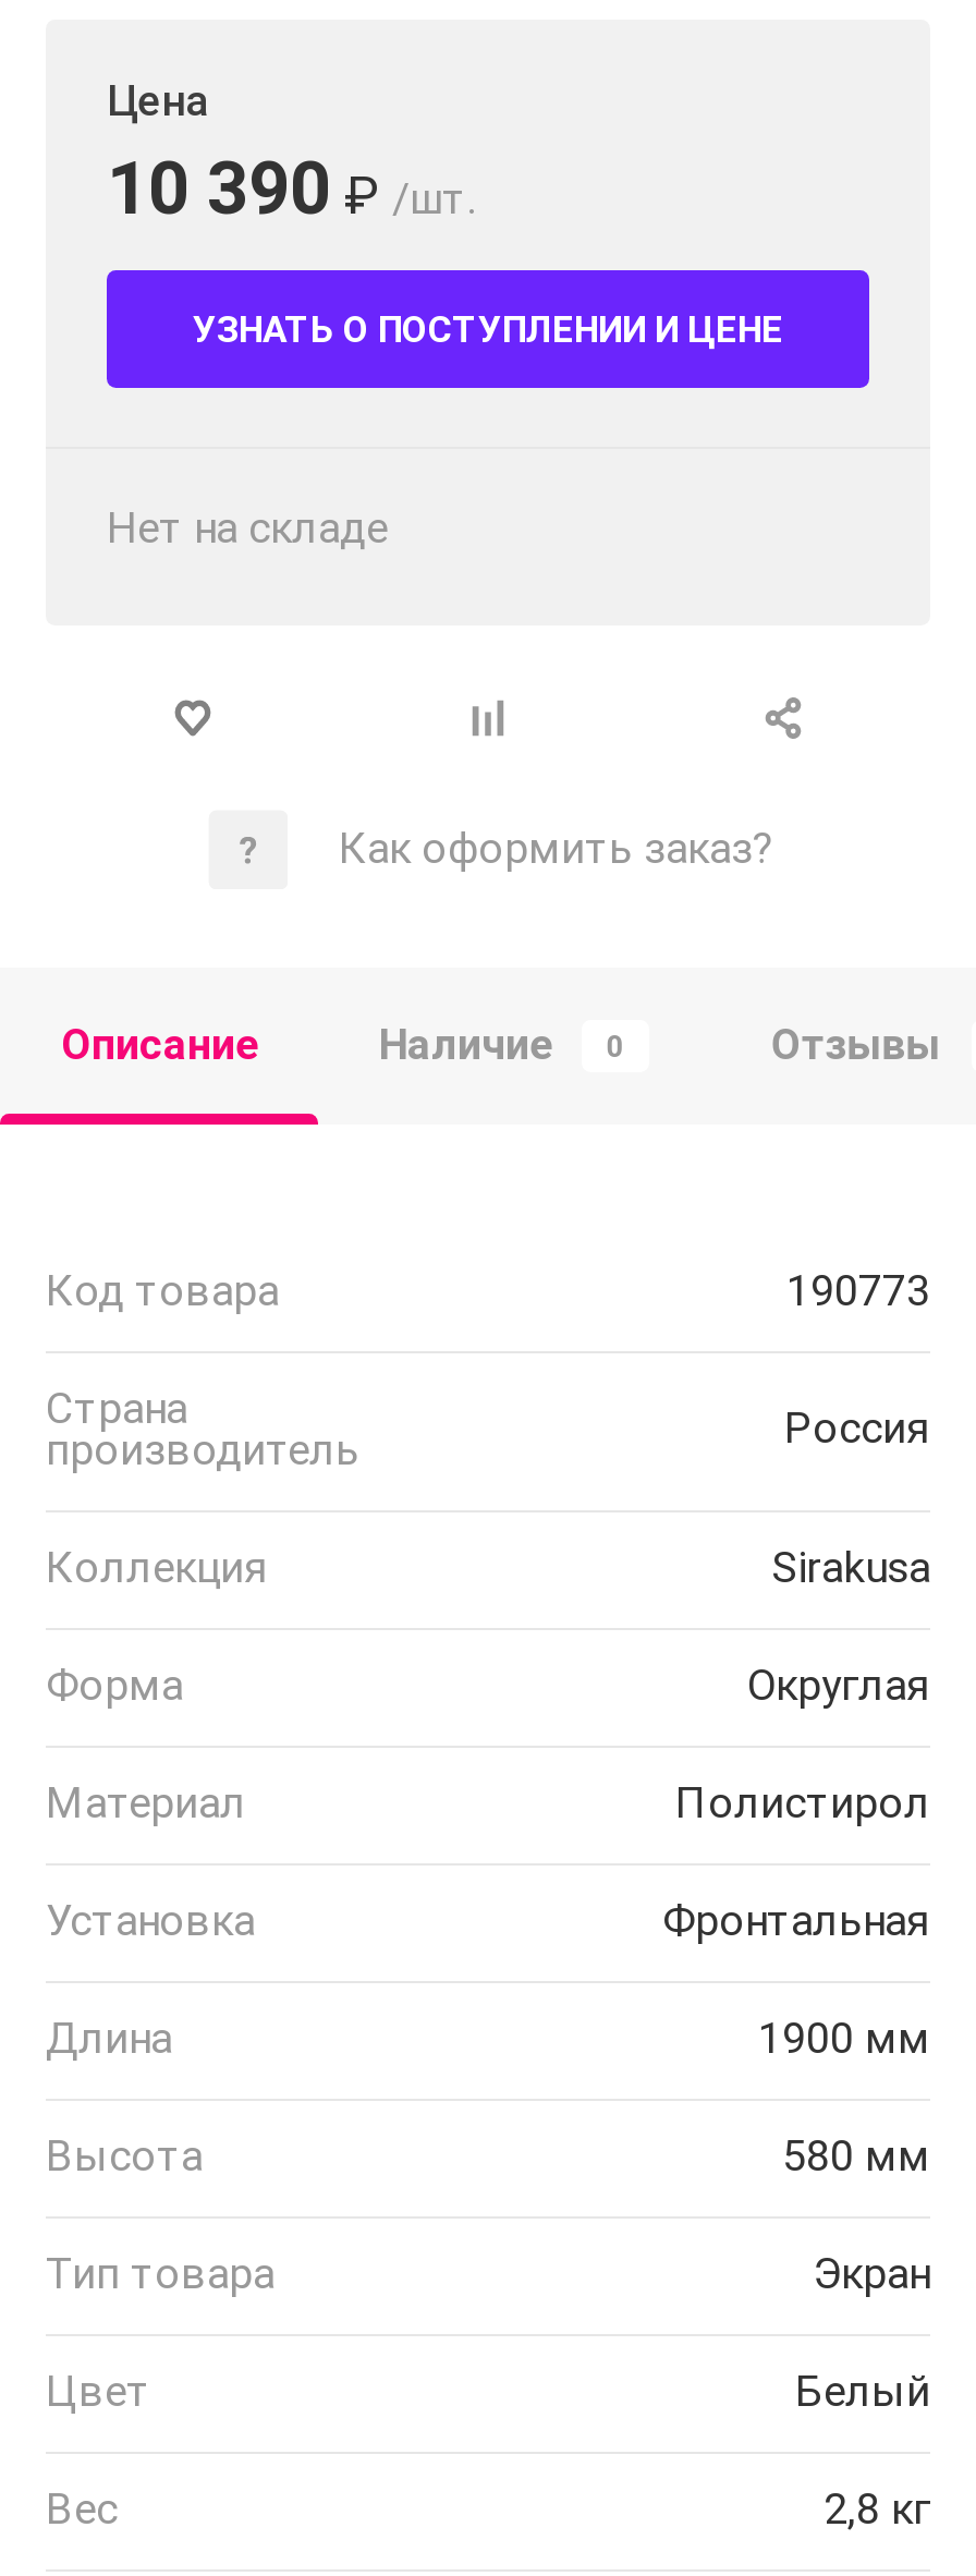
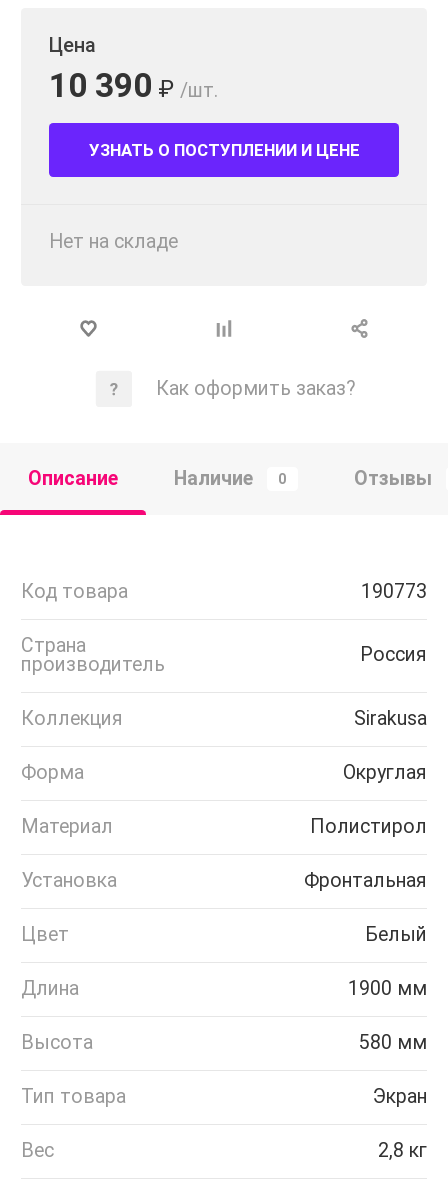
moved down: Длина | 1900 мм | Высота | 580 мм | Тип товара | Экран

moved up: Цвет | Белый
